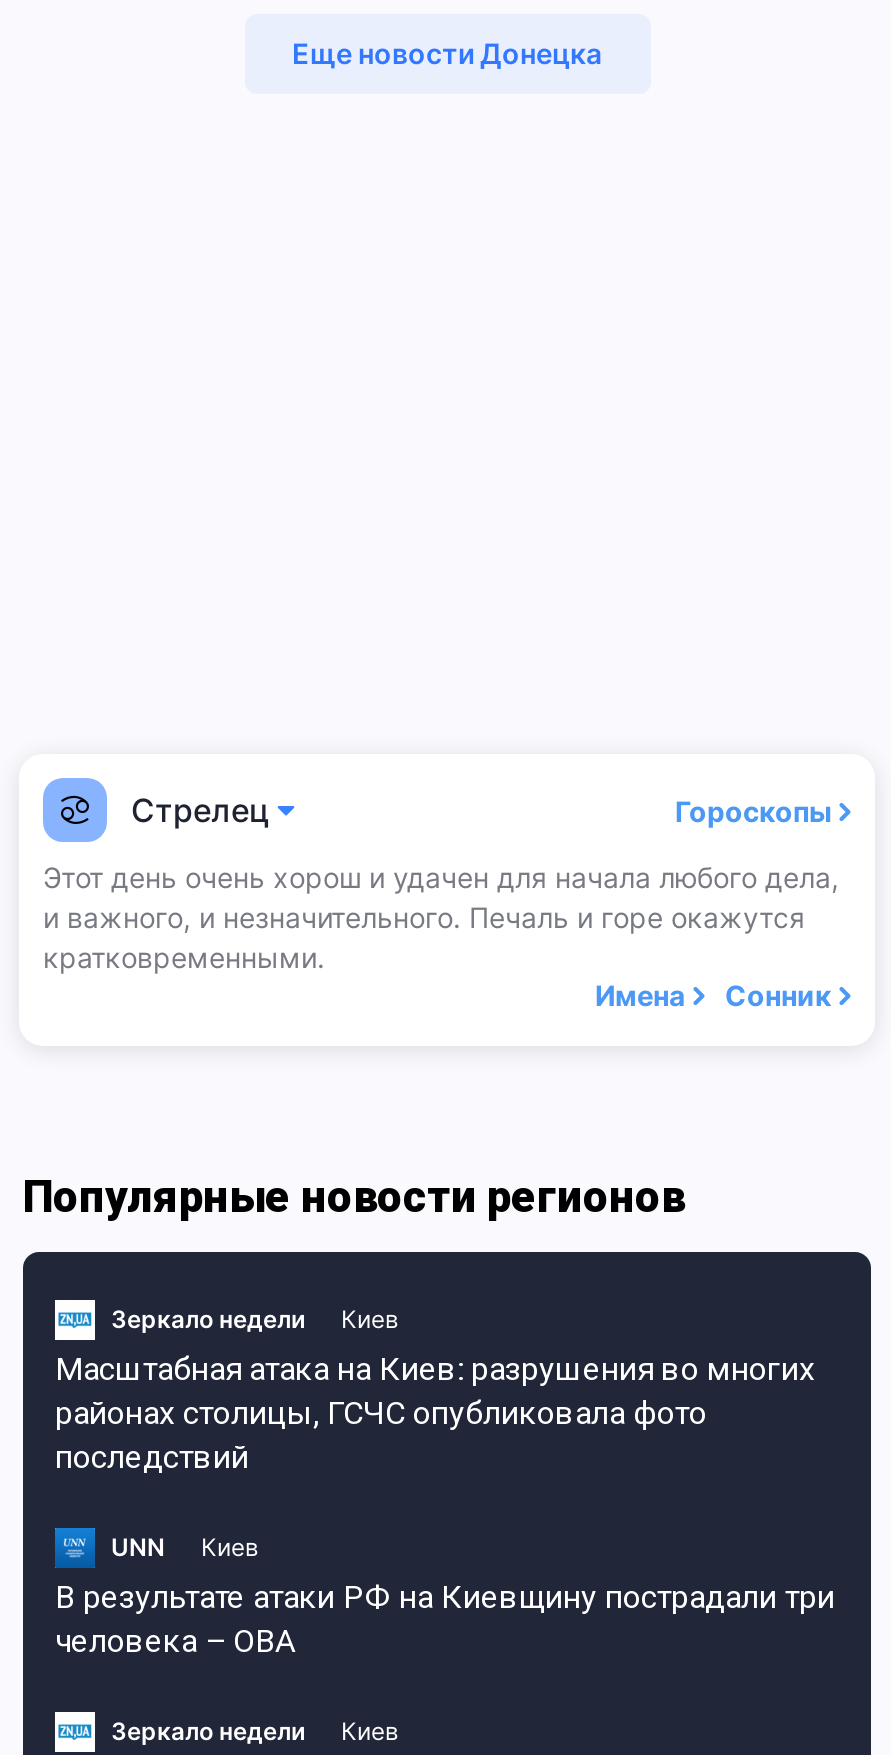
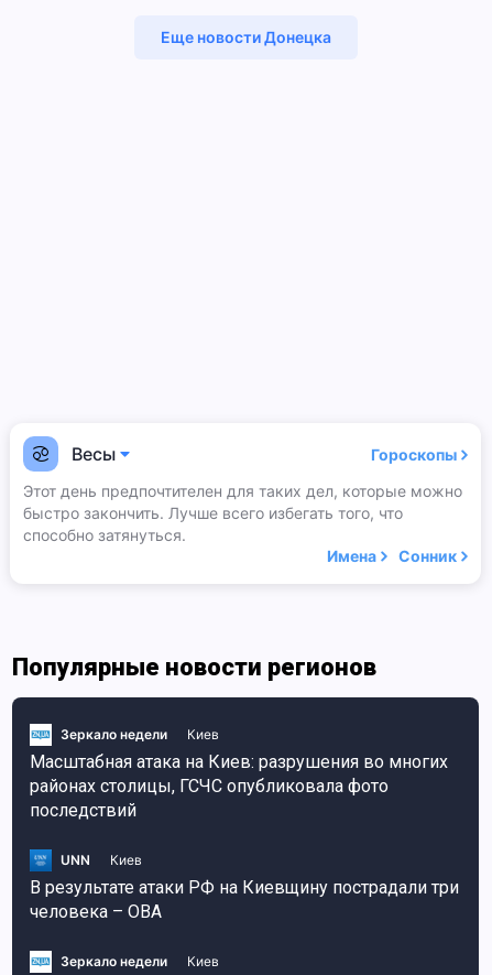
- Стрелец
+ Весы

- Этот день очень хорош и удачен для начала любого дела,
- и важного, и незначительного. Печаль и горе окажутся
- кратковременными.
+ Этот день предпочтителен для таких дел, которые можно
+ быстро закончить. Лучше всего избегать того, что
+ способно затянуться.
